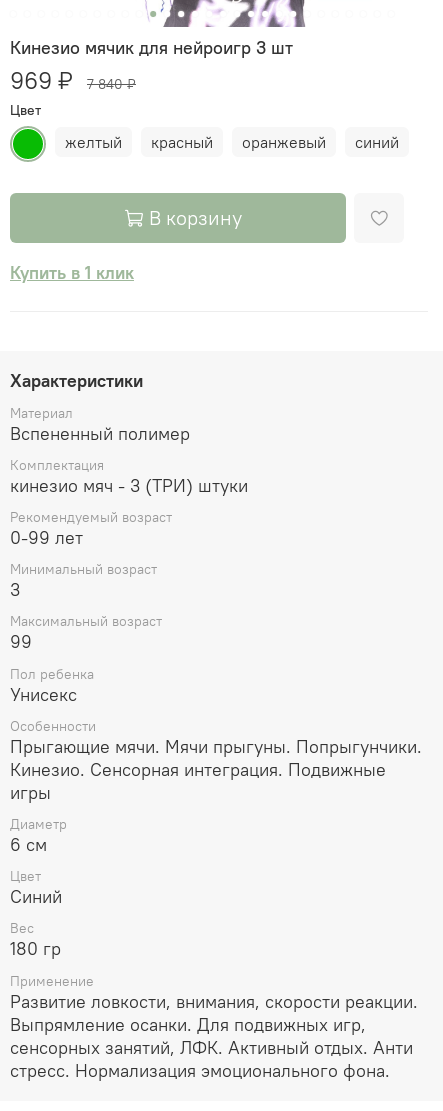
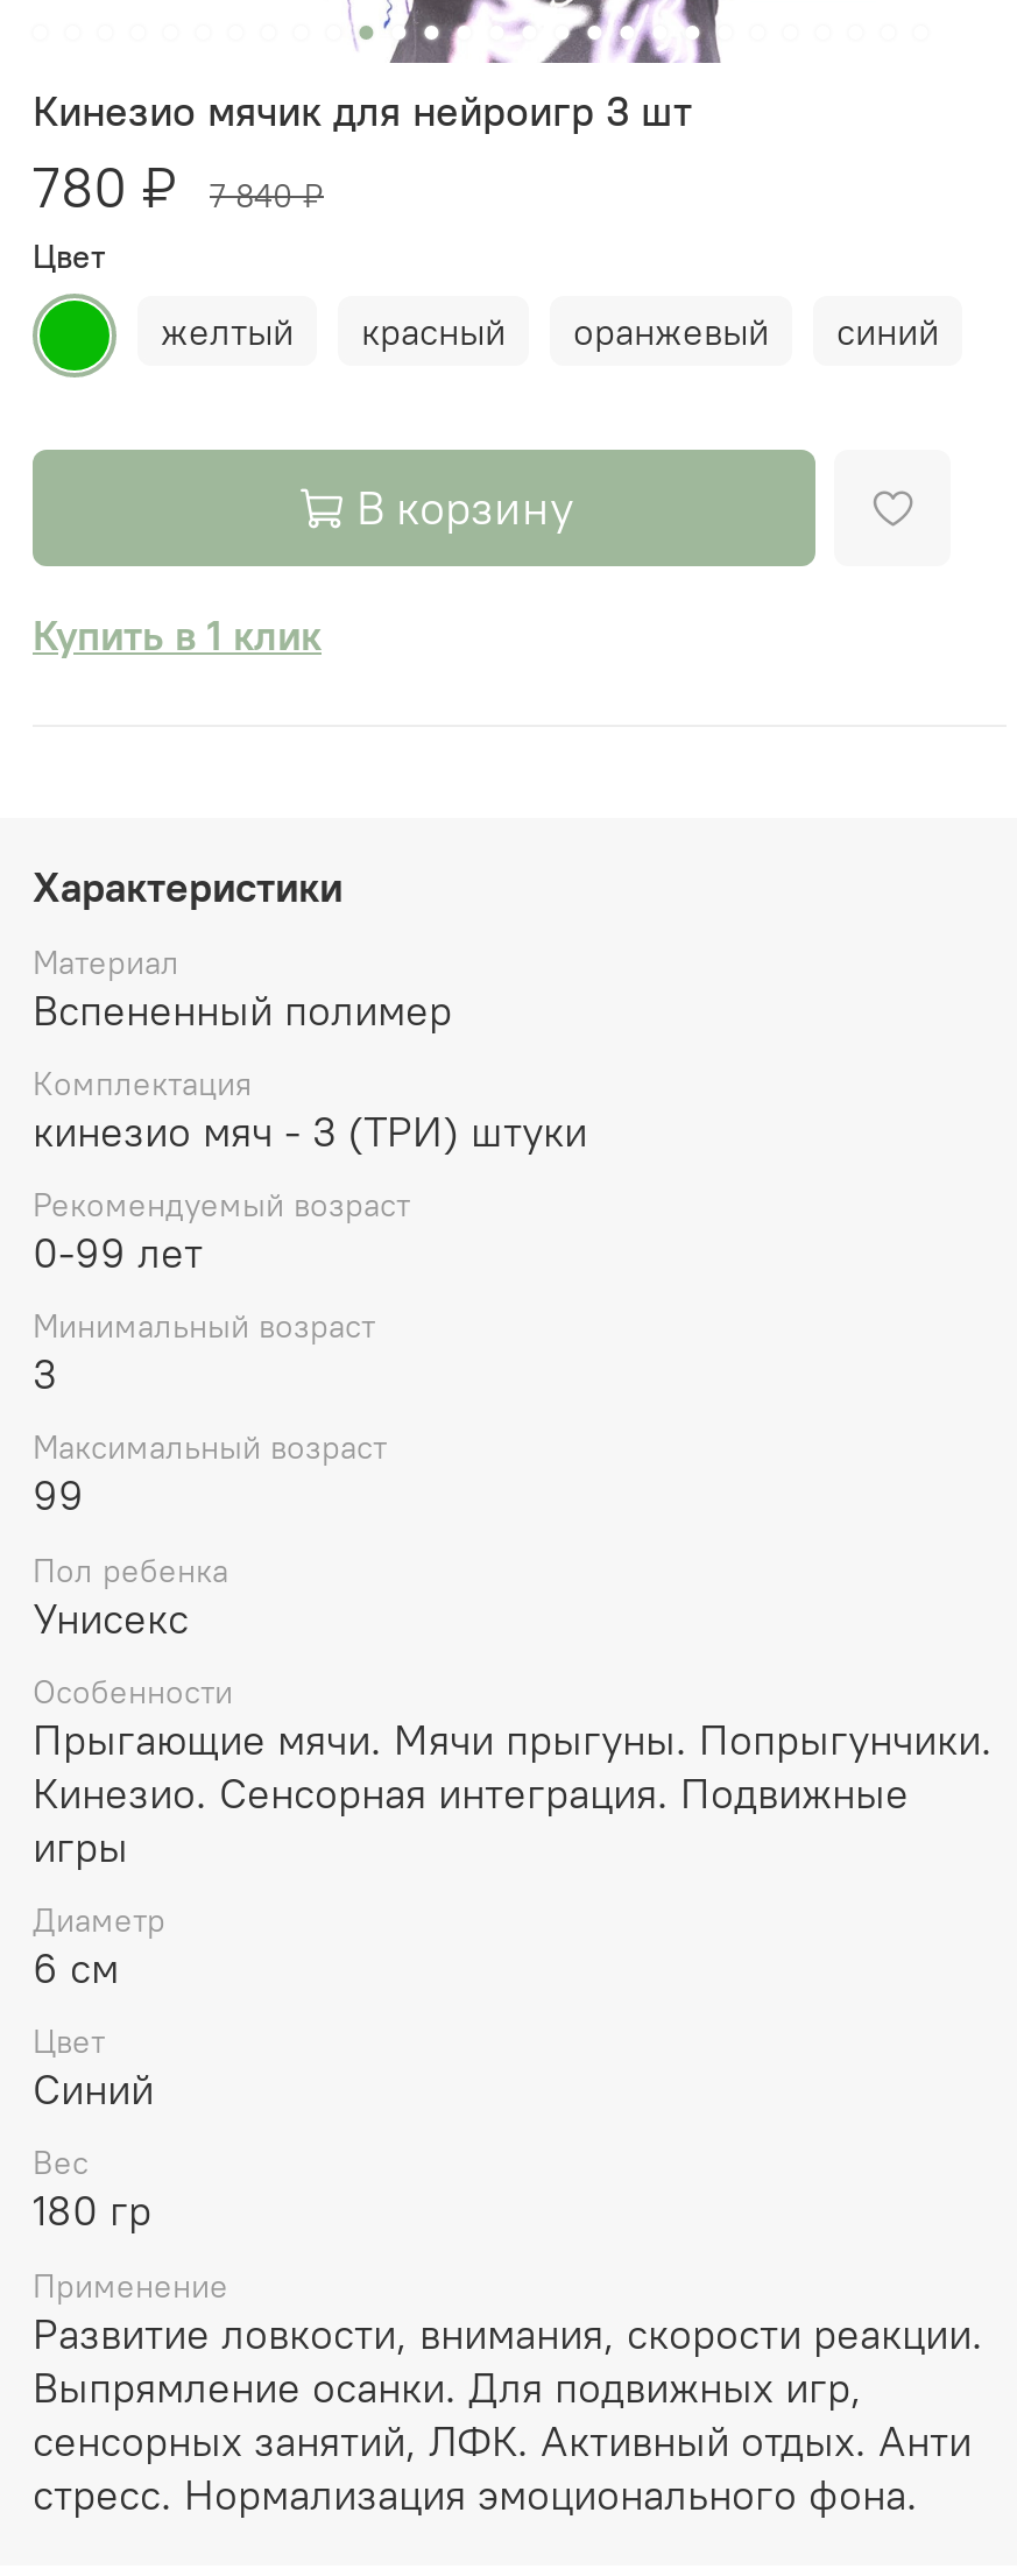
- 969 ₽
+ 780 ₽
